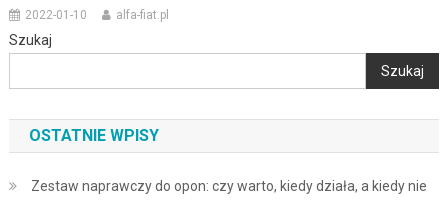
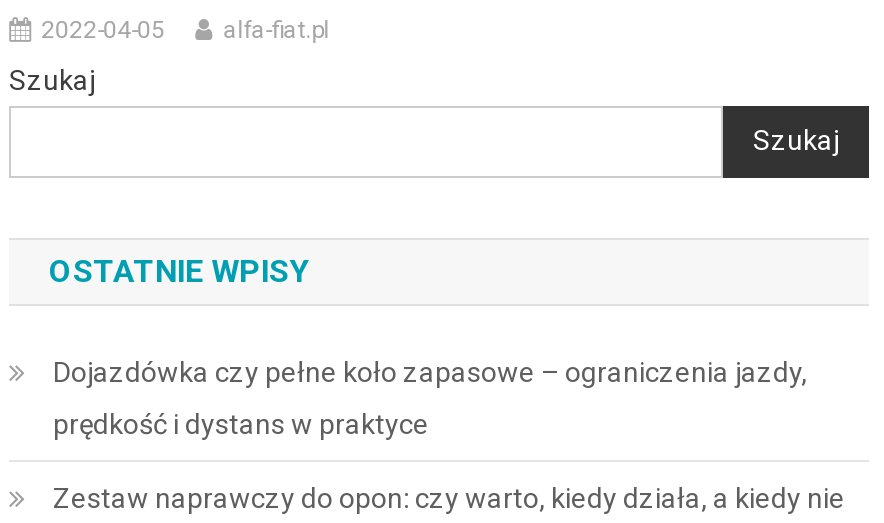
- 2022-01-10
+ 2022-04-05

+ Dojazdówka czy pełne koło zapasowe – ograniczenia jazdy,
+ prędkość i dystans w praktyce
